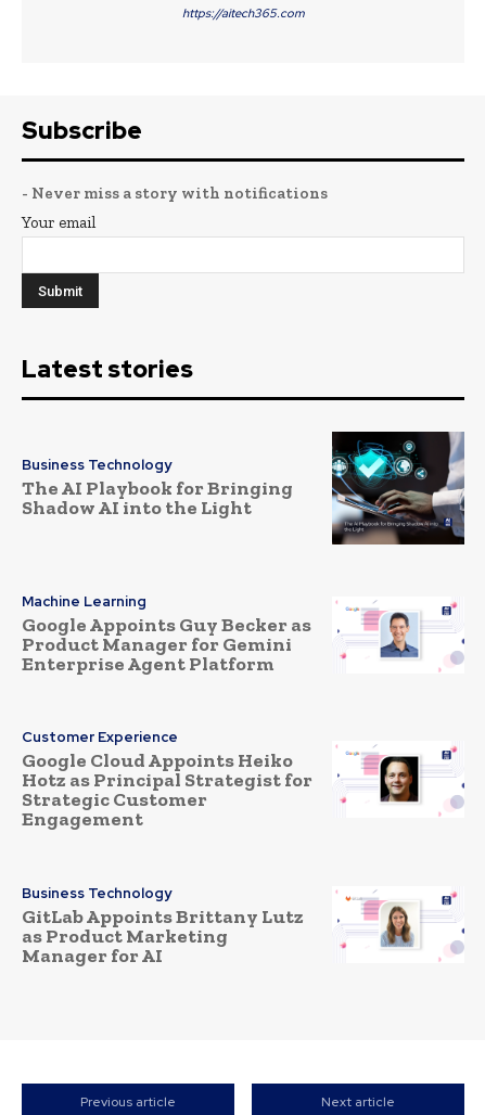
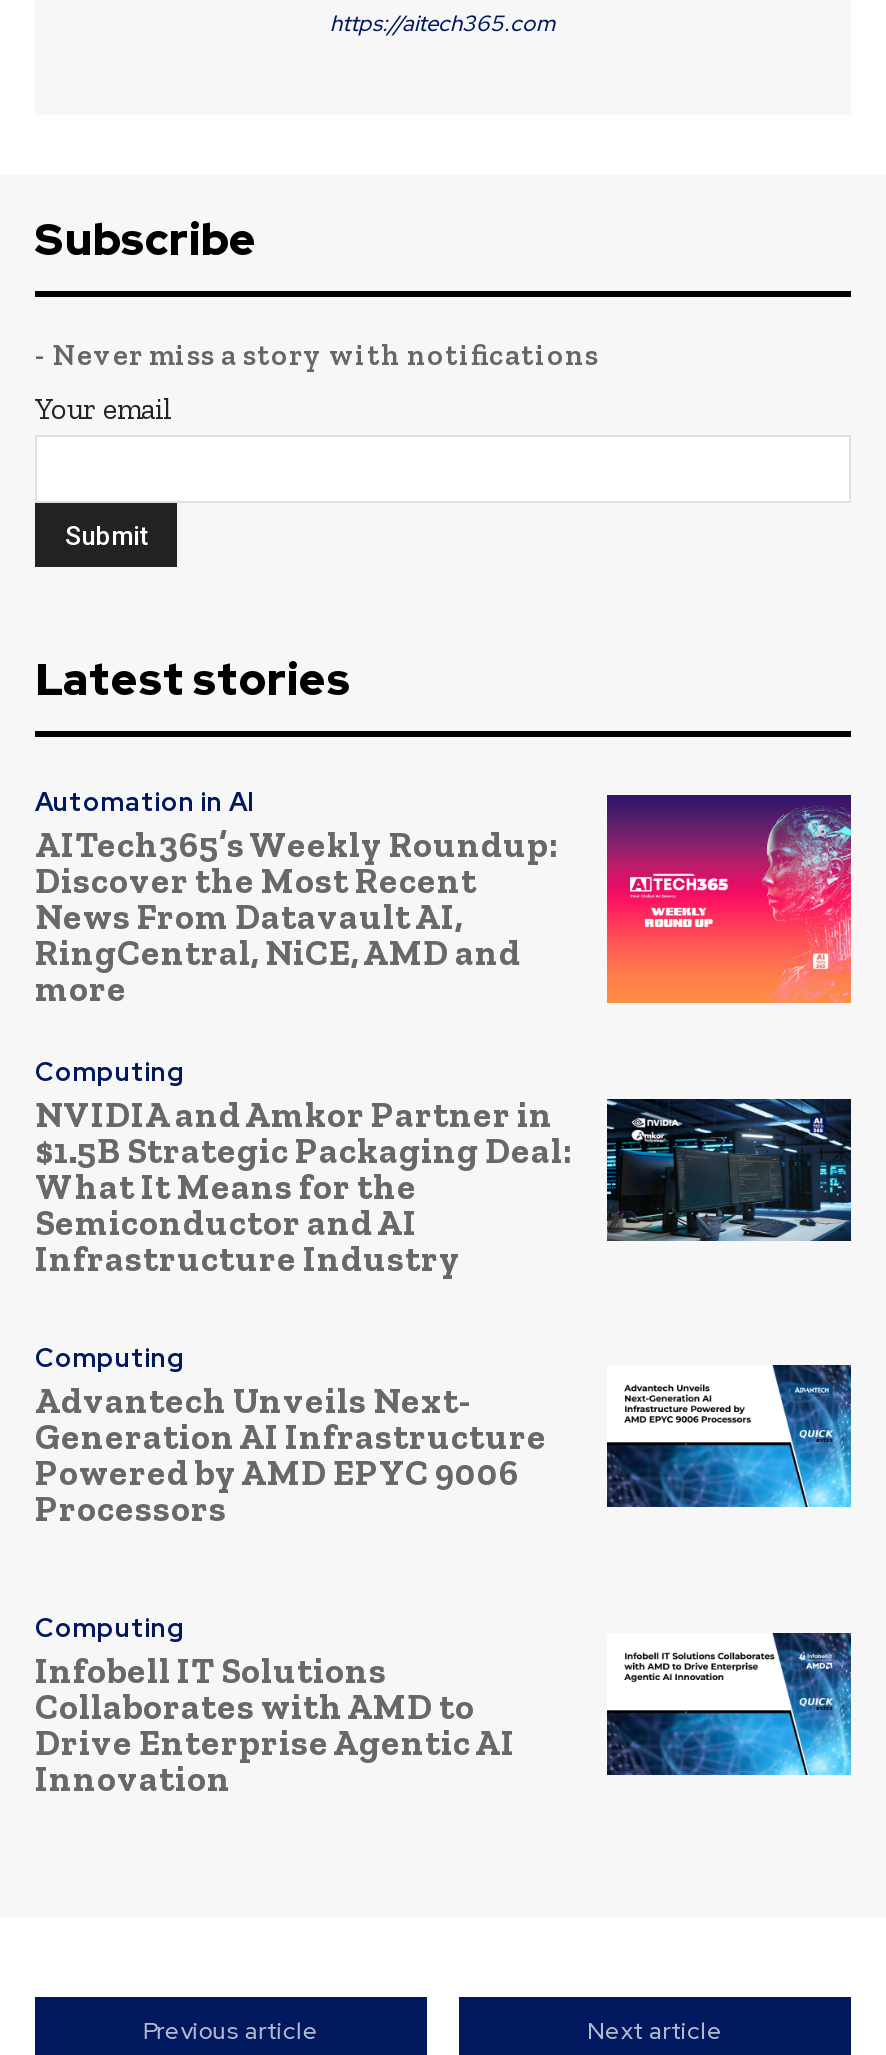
- [image]
- Business Technology
- The AI Playbook for Bringing
- Shadow AI into the Light
+ [image]
+ Automation in AI
+ AITech365’s Weekly Roundup:
+ Discover the Most Recent
+ News From Datavault AI,
+ RingCentral, NiCE, AMD and
+ more

- [image]
- Machine Learning
- Google Appoints Guy Becker as
- Product Manager for Gemini
- Enterprise Agent Platform
+ [image]
+ Computing
+ NVIDIA and Amkor Partner in
+ $1.5B Strategic Packaging Deal:
+ What It Means for the
+ Semiconductor and AI
+ Infrastructure Industry

- [image]
- Customer Experience
- Google Cloud Appoints Heiko
- Hotz as Principal Strategist for
- Strategic Customer
- Engagement
+ [image]
+ Computing
+ Advantech Unveils Next-
+ Generation AI Infrastructure
+ Powered by AMD EPYC 9006
+ Processors

- Business Technology
- GitLab Appoints Brittany Lutz
- as Product Marketing
- Manager for AI
+ Computing
+ Infobell IT Solutions
+ Collaborates with AMD to
+ Drive Enterprise Agentic AI
+ Innovation

- [image]
+ [image]
